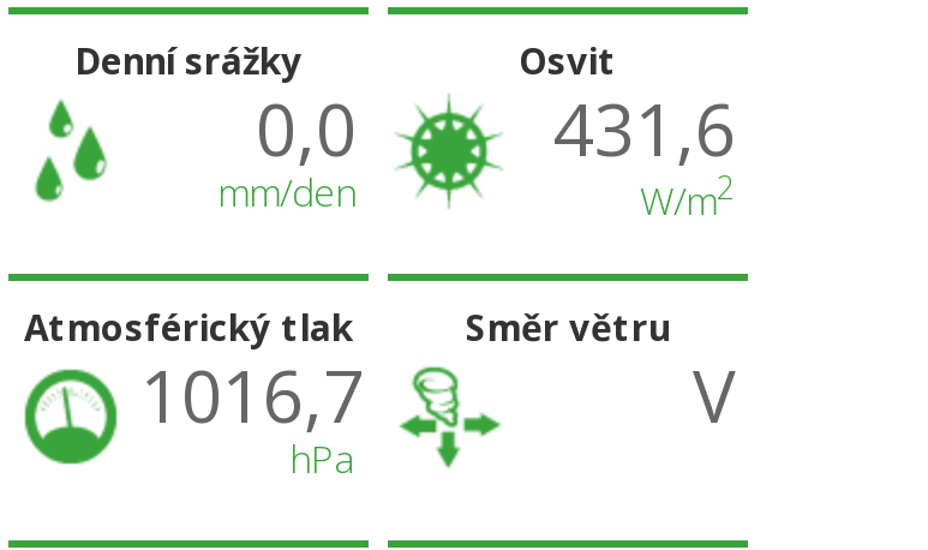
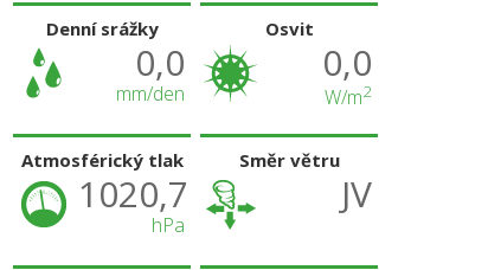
- 431,6
+ 0,0

- 1016,7
+ 1020,7

- V
+ JV
